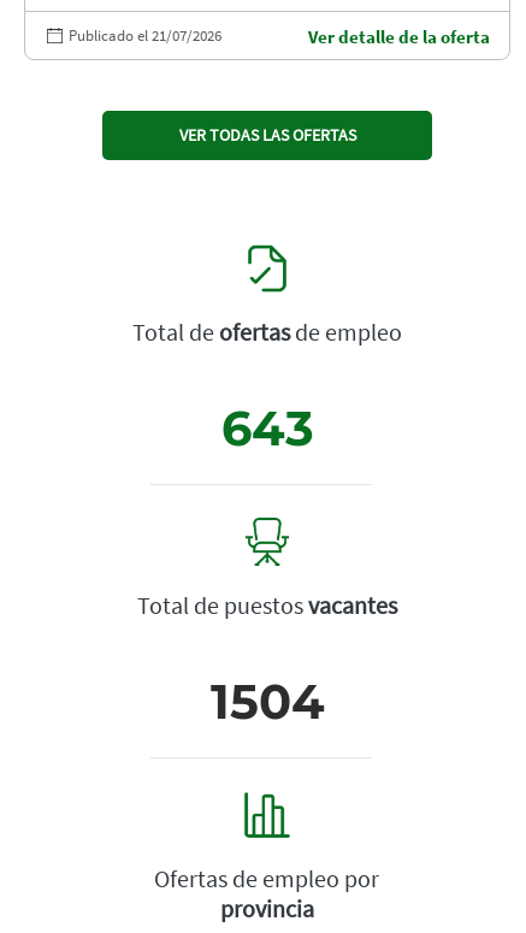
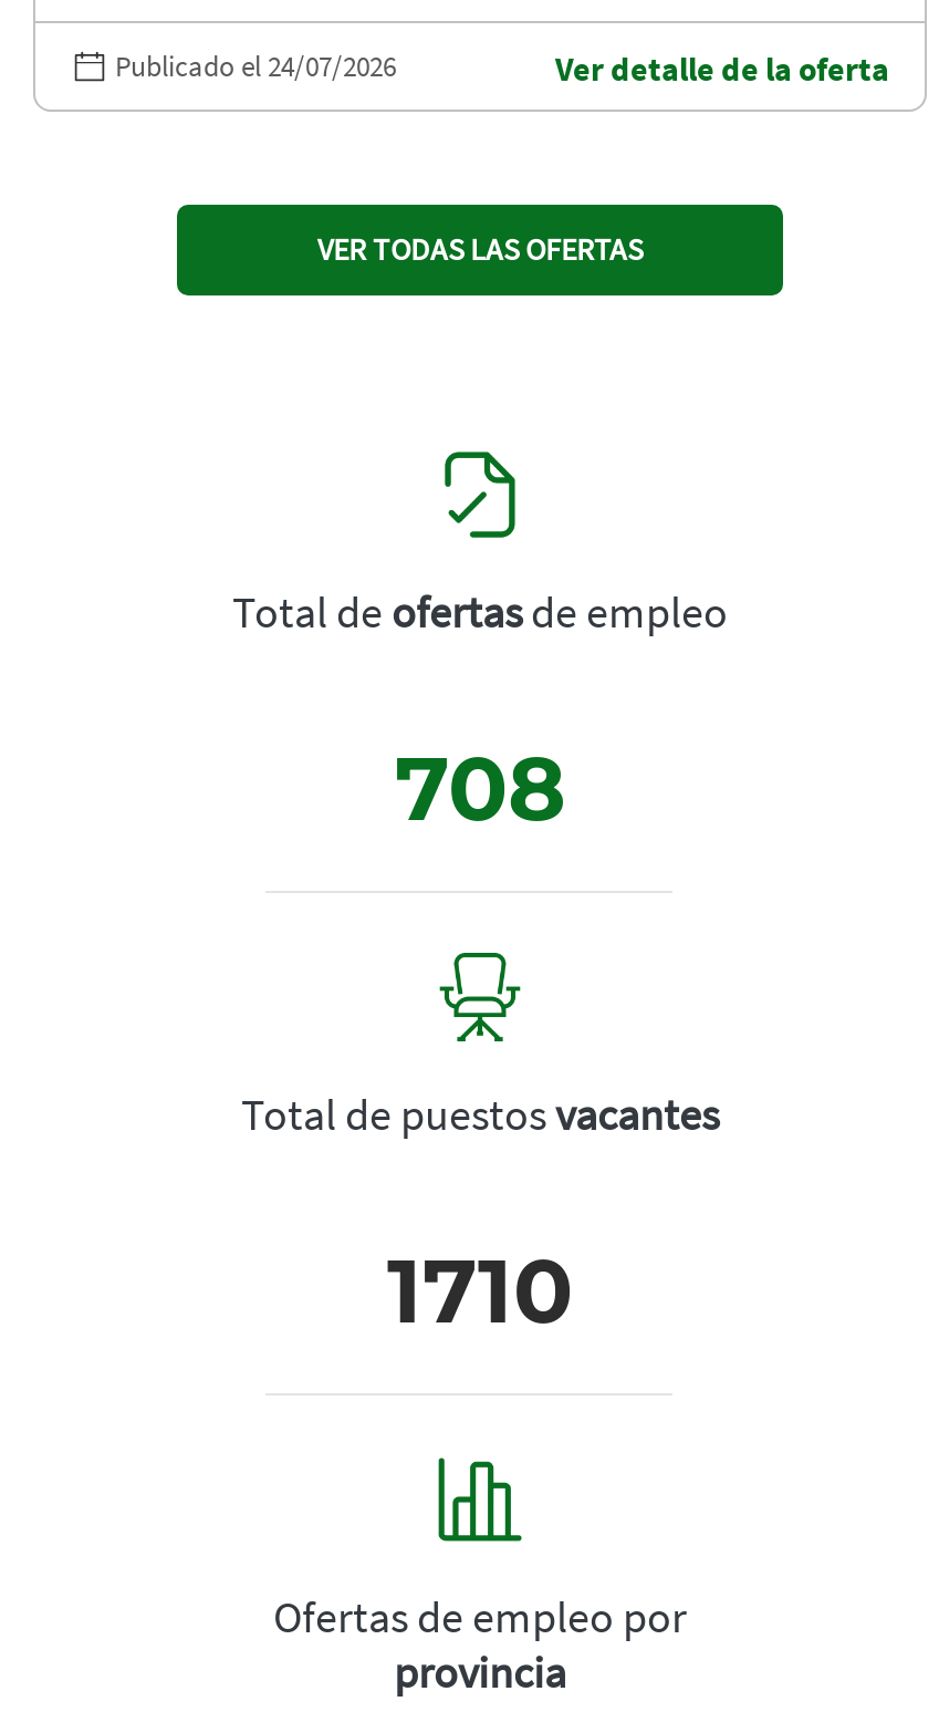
- Publicado el 21/07/2026
+ Publicado el 24/07/2026

- 643
+ 708

- 1504
+ 1710
